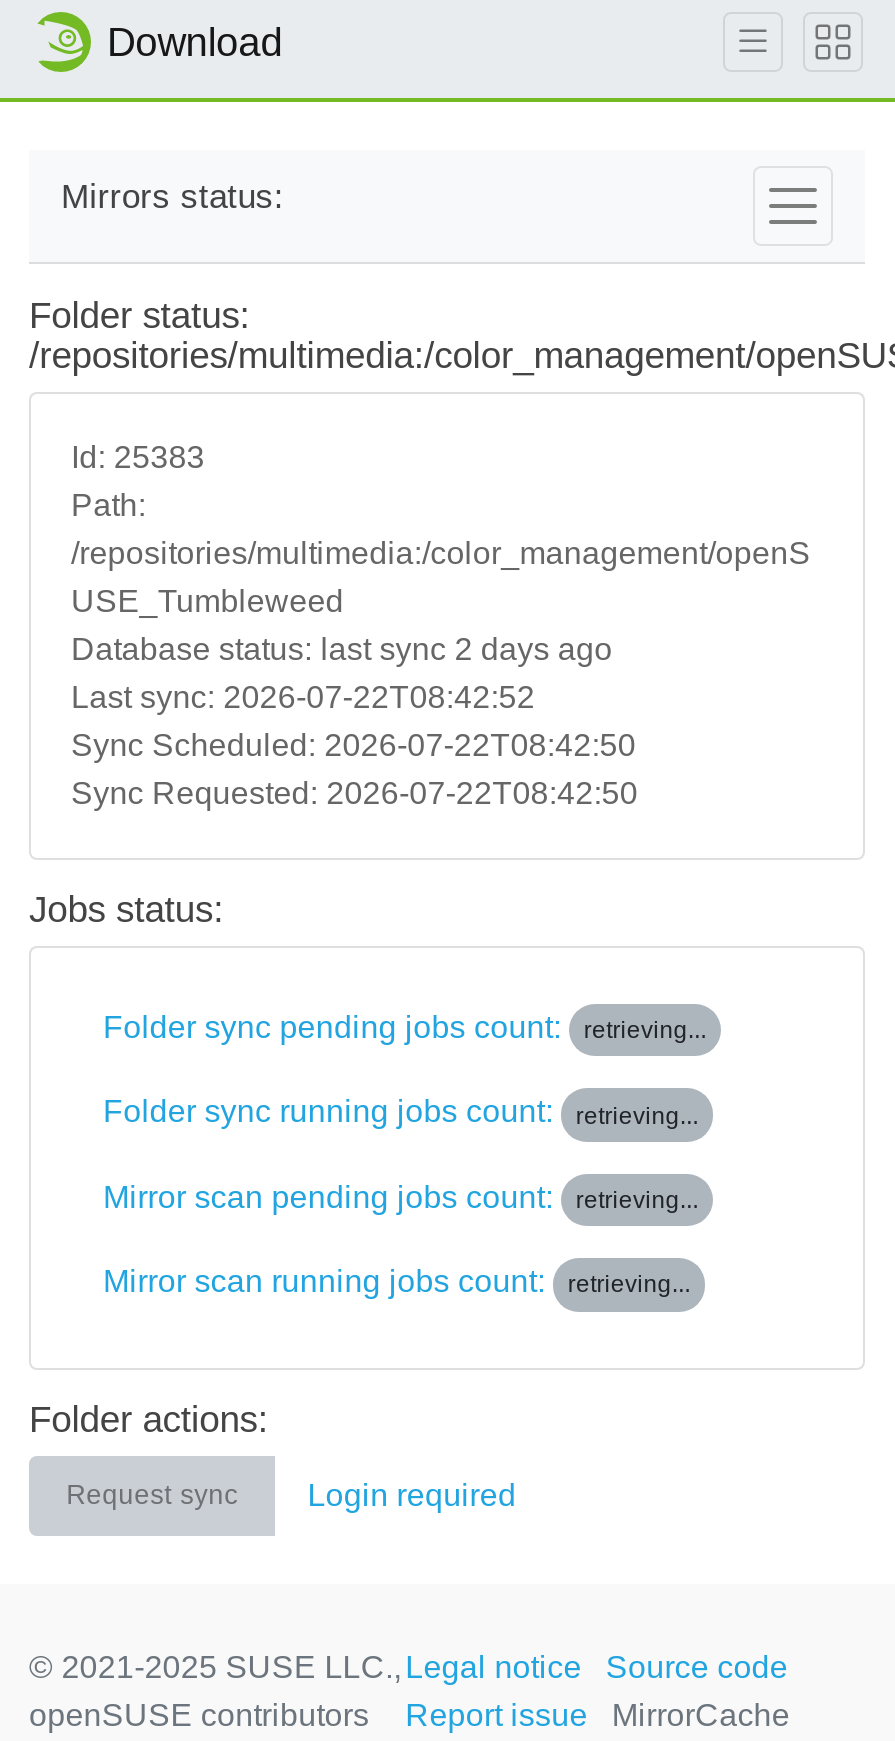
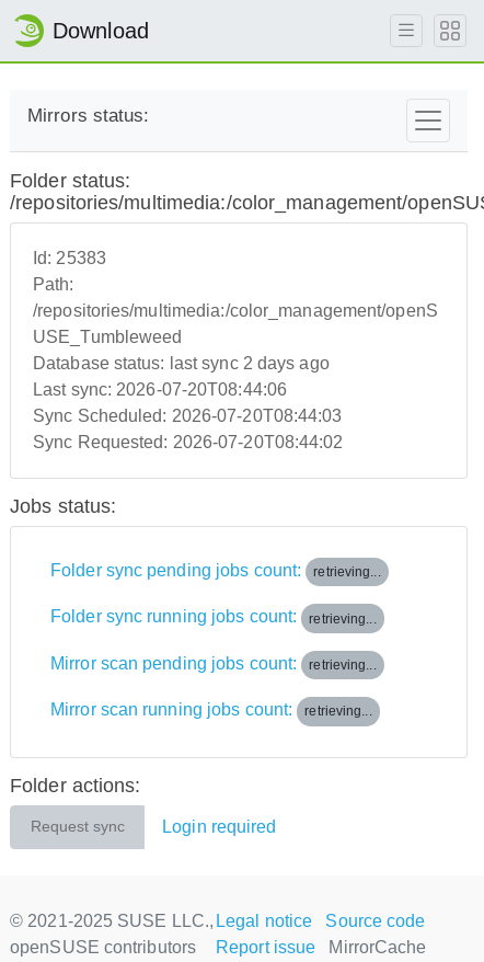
- Last sync: 2026-07-22T08:42:52
+ Last sync: 2026-07-20T08:44:06

- Sync Scheduled: 2026-07-22T08:42:50
+ Sync Scheduled: 2026-07-20T08:44:03

- Sync Requested: 2026-07-22T08:42:50
+ Sync Requested: 2026-07-20T08:44:02
